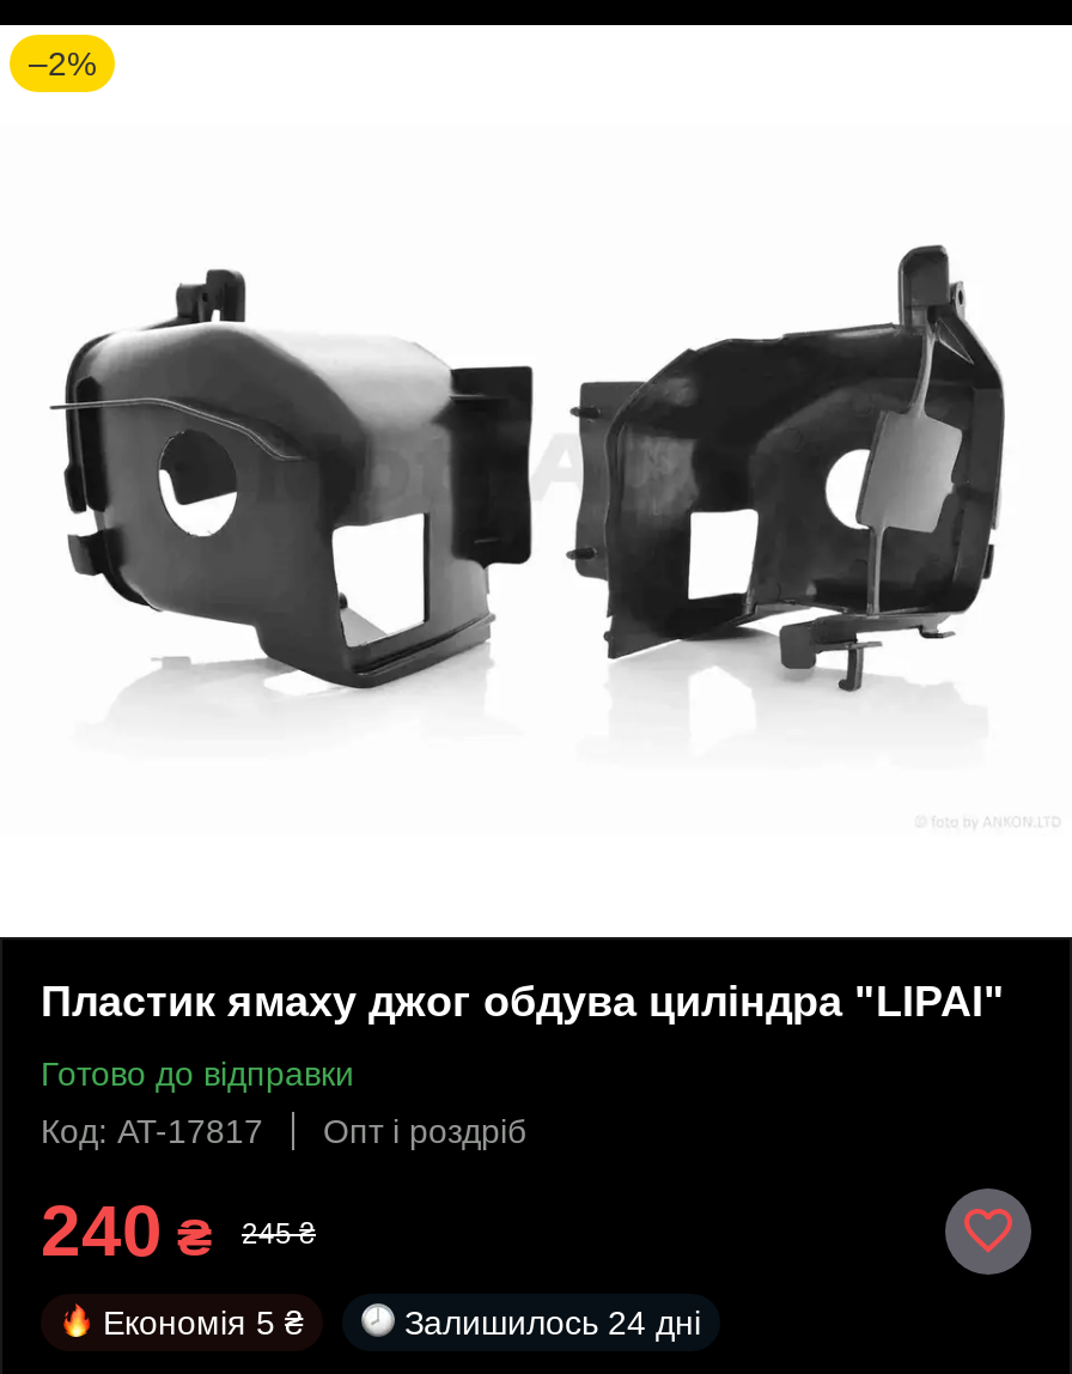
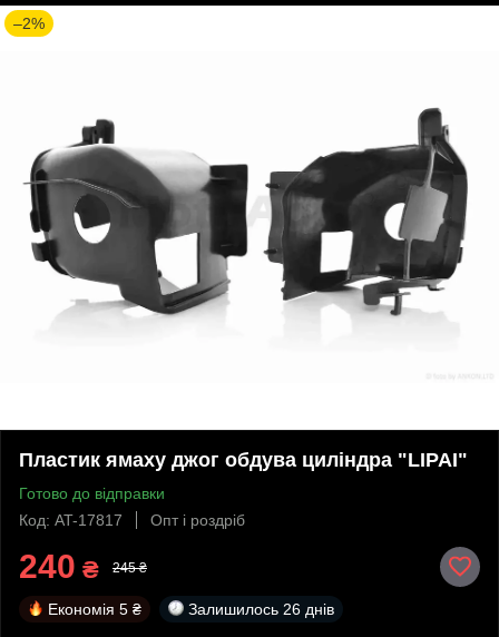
- Залишилось 24 дні
+ Залишилось 26 днів
